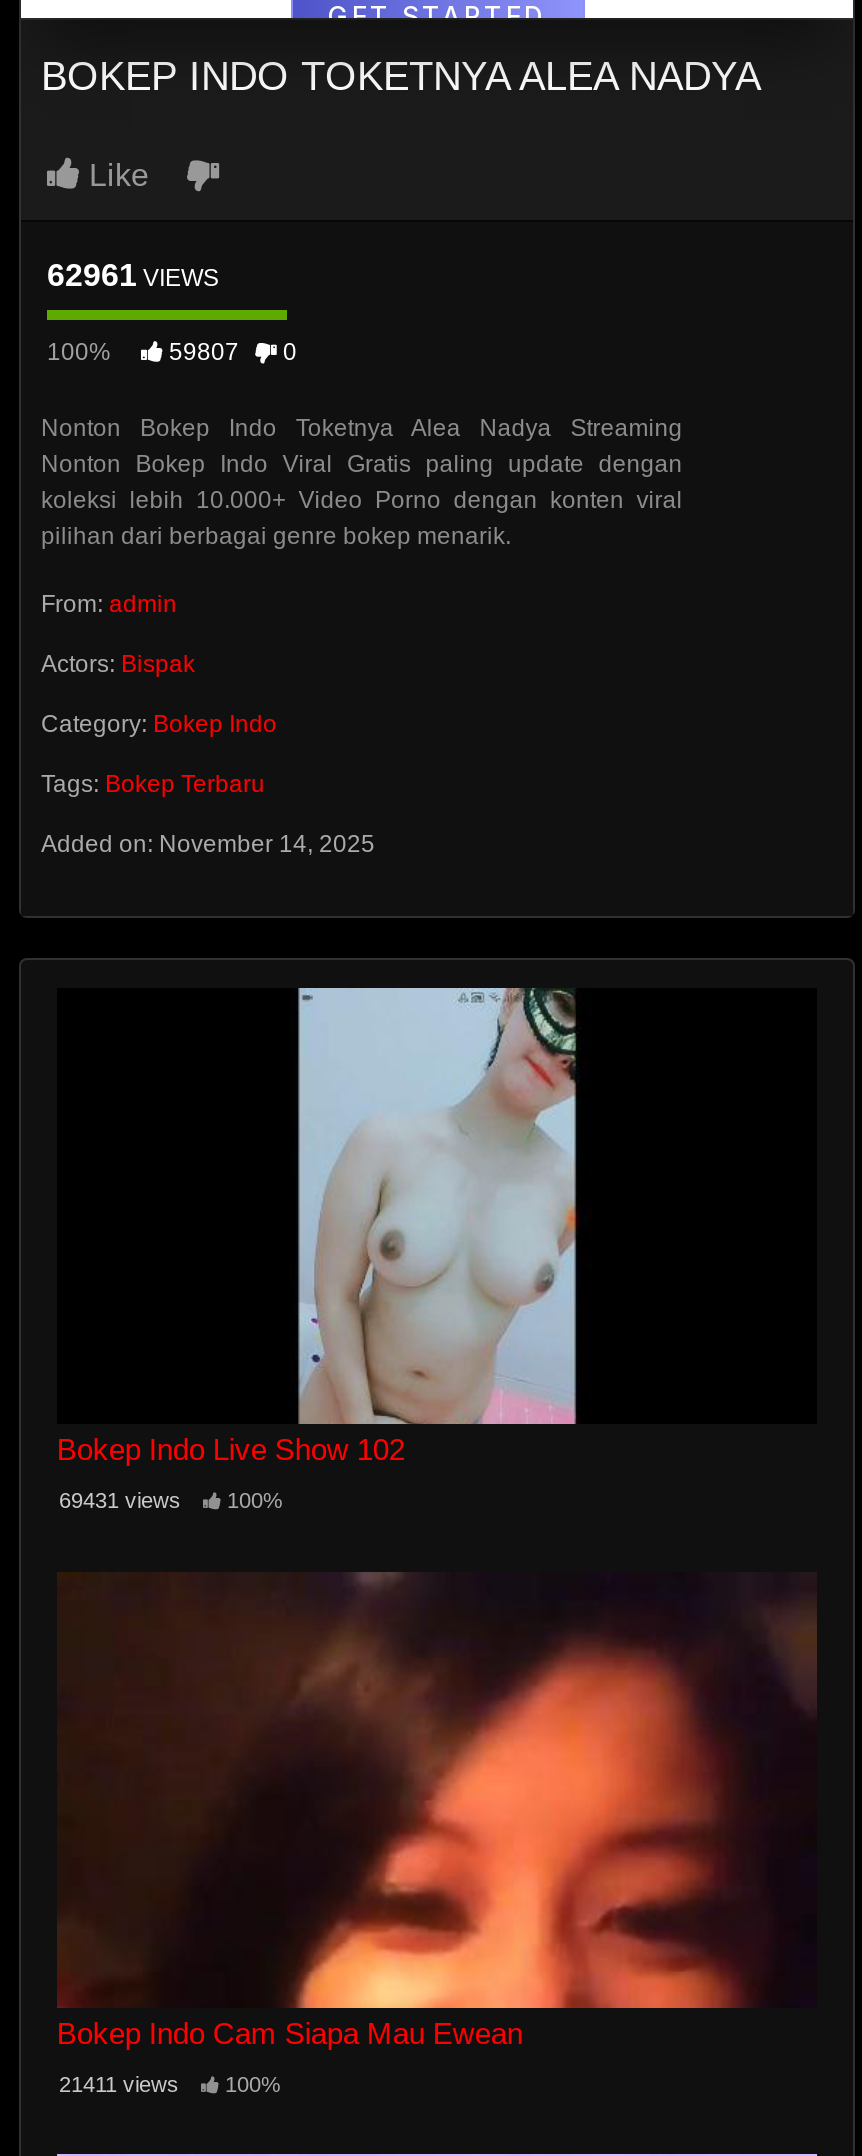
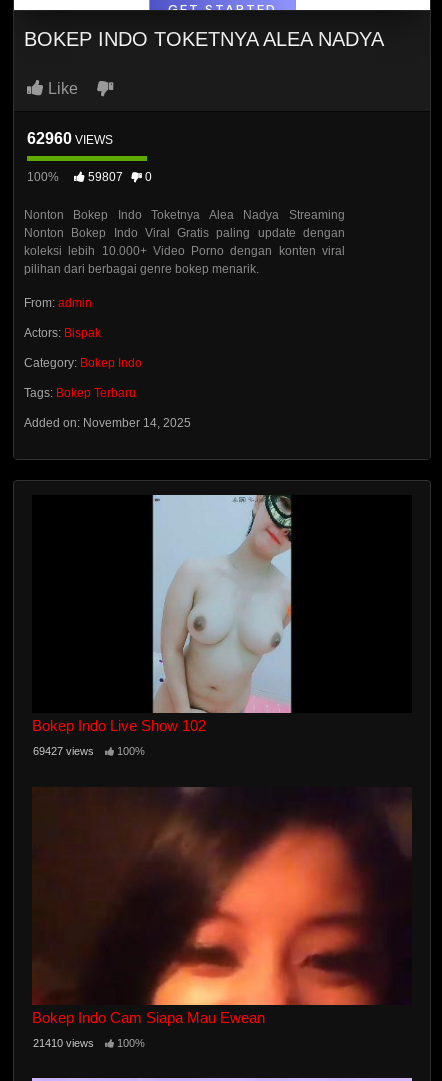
- 62961 VIEWS
+ 62960 VIEWS

- 69431 views 100%
+ 69427 views 100%

- 21411 views 100%
+ 21410 views 100%
